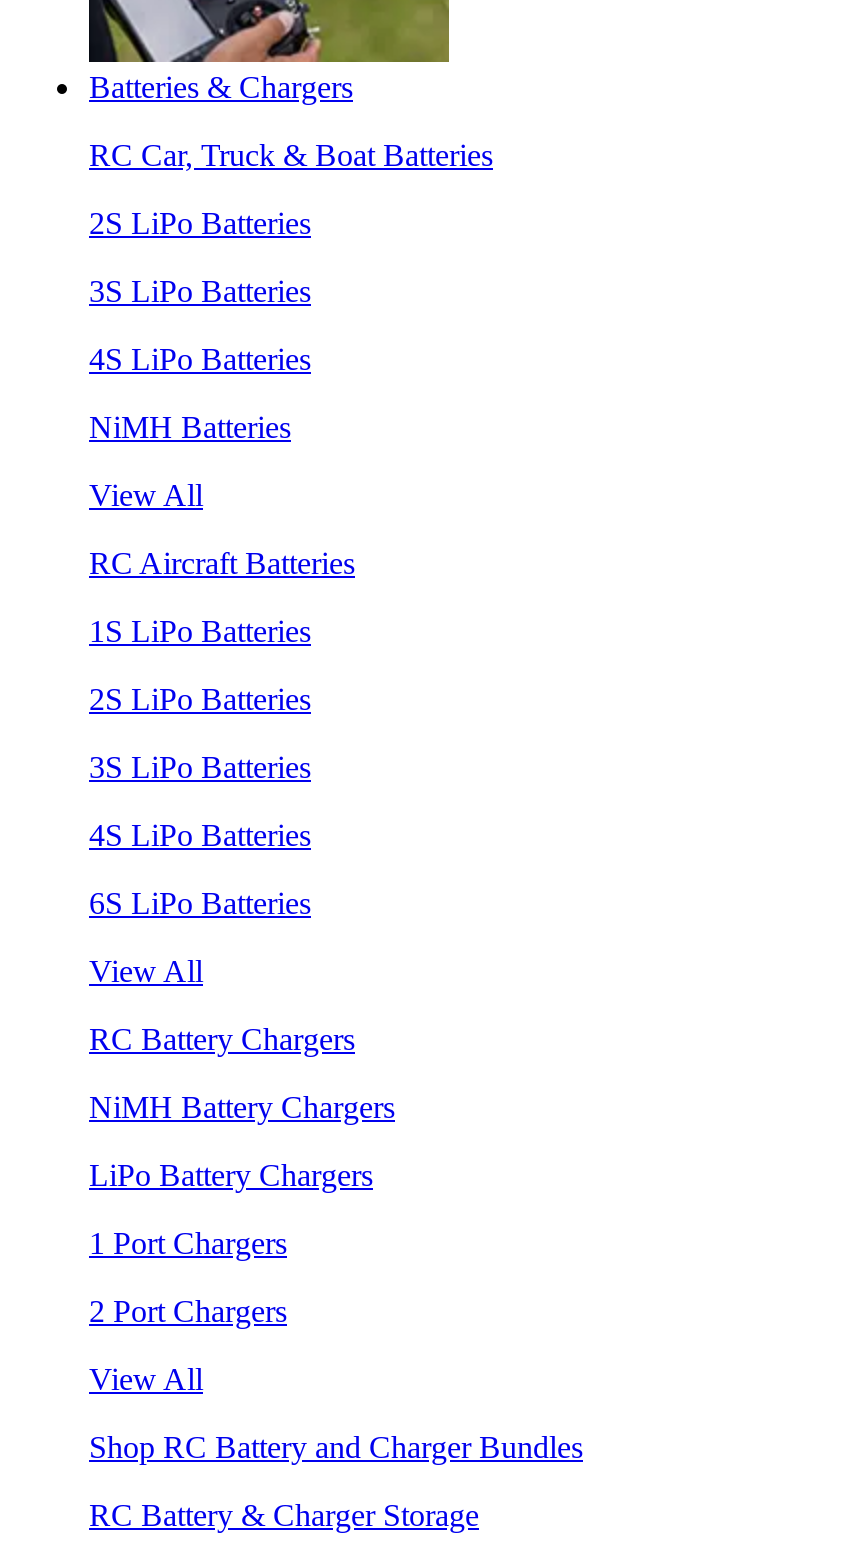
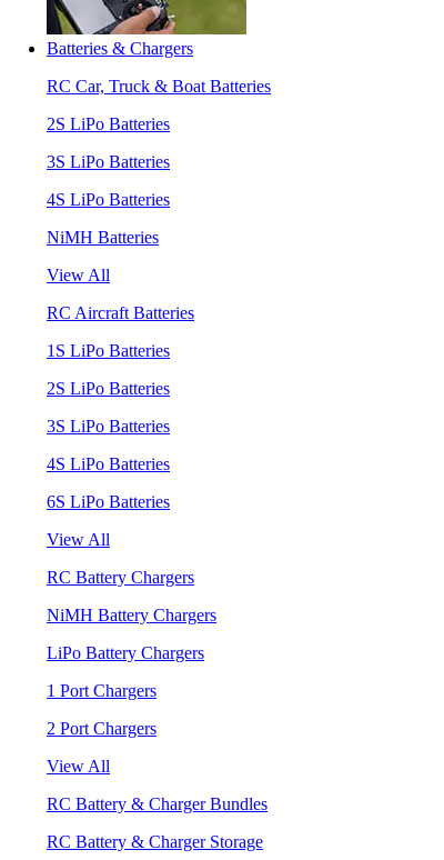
- Shop RC Battery and Charger Bundles
+ RC Battery & Charger Bundles
